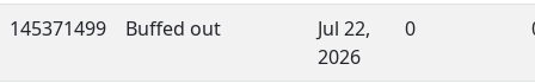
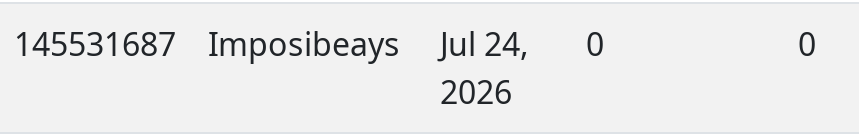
- 145371499
- Buffed out
- Jul 22,
+ 145531687
+ Imposibeays
+ Jul 24,
